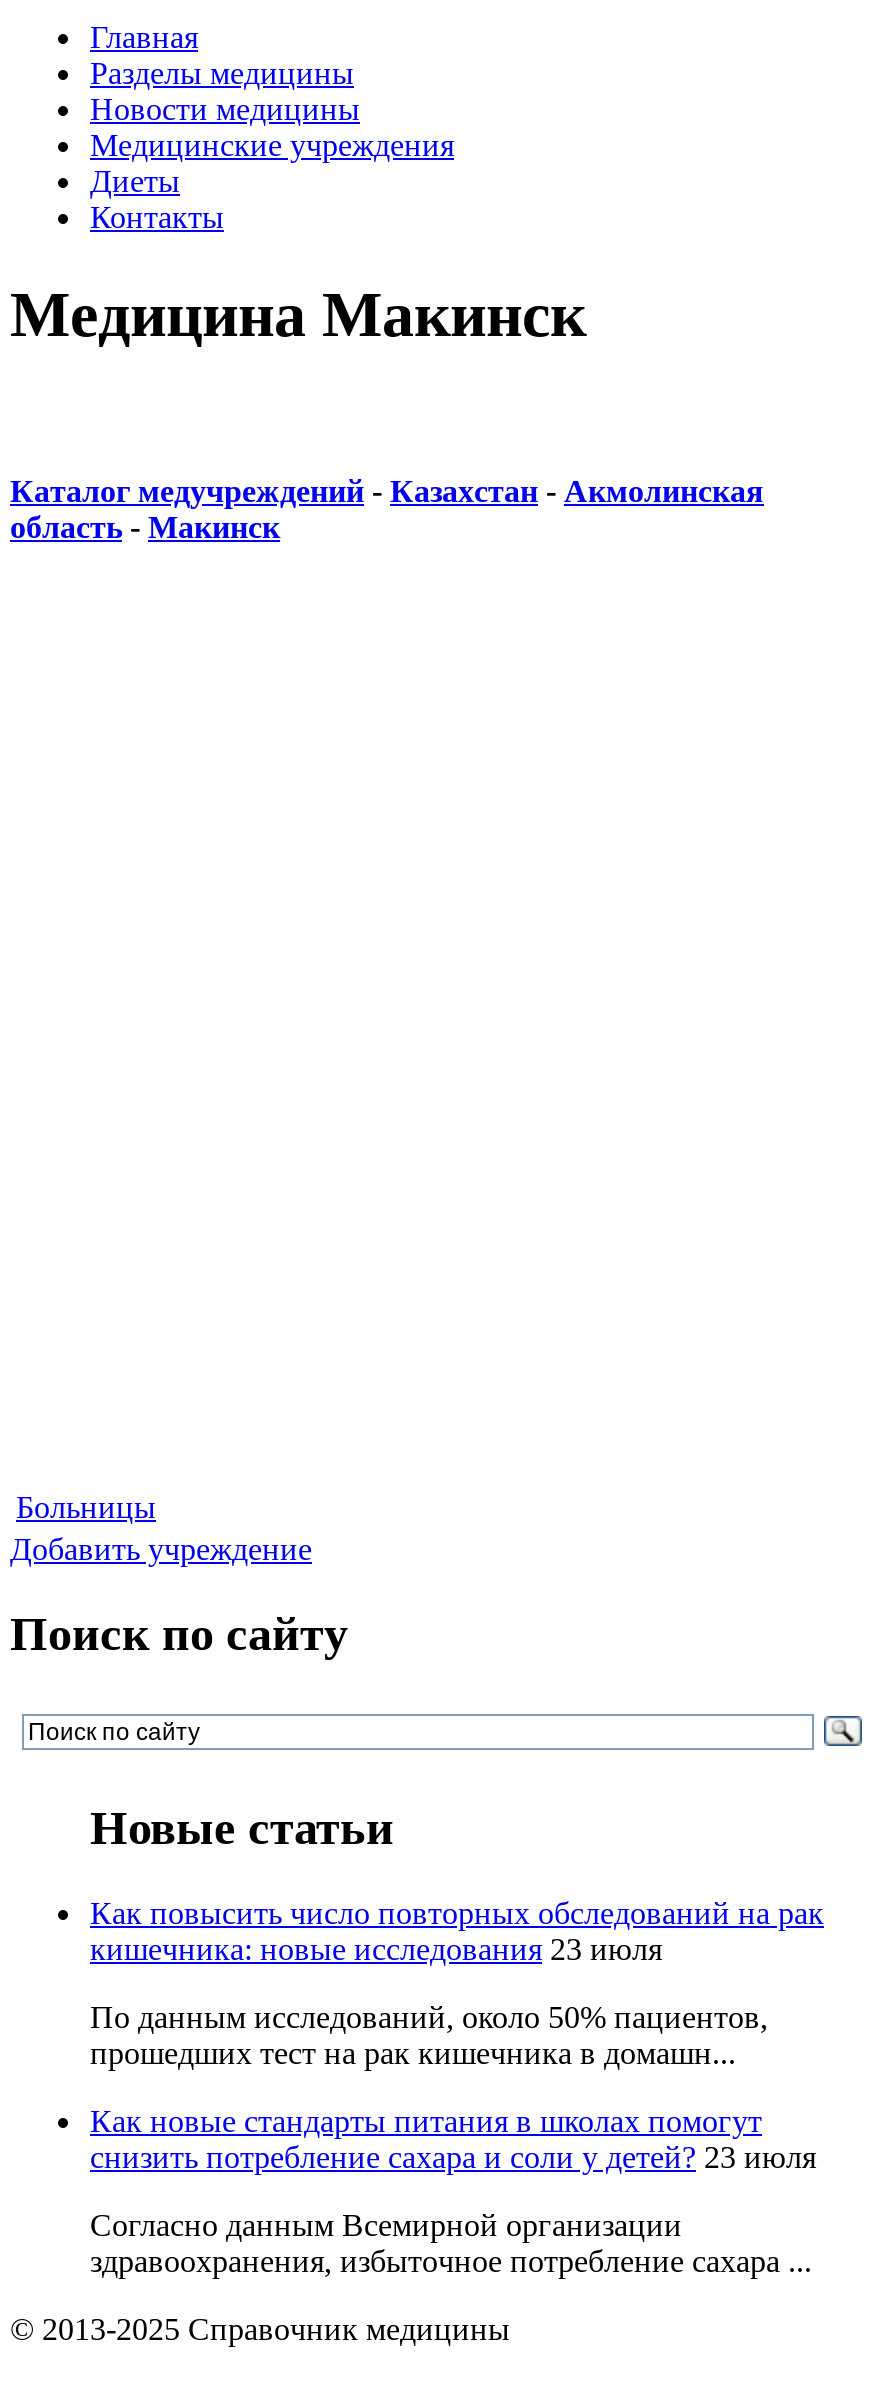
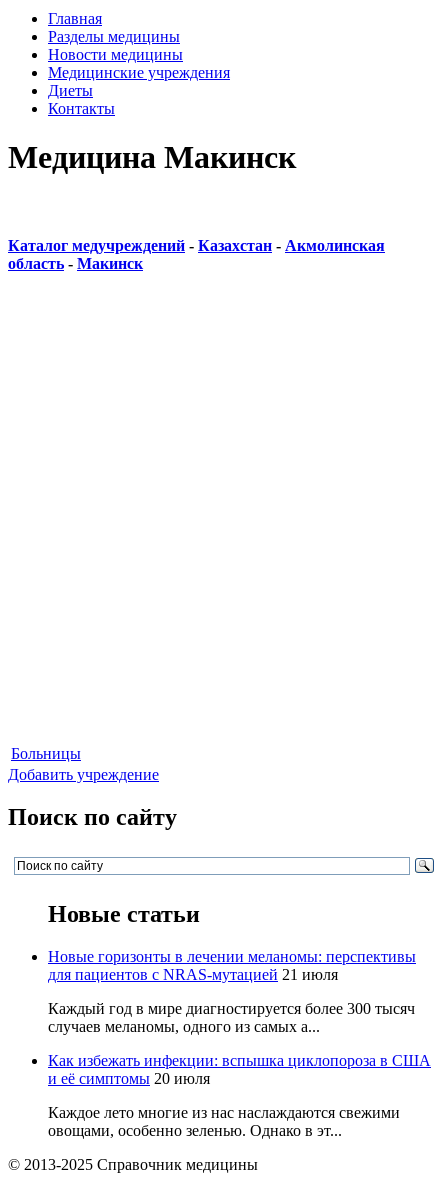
- Как повысить число повторных обследований на рак
- кишечника: новые исследования 23 июля
+ Новые горизонты в лечении меланомы: перспективы
+ для пациентов с NRAS-мутацией 21 июля

- По данным исследований, около 50% пациентов,
- прошедших тест на рак кишечника в домашн...
+ Каждый год в мире диагностируется более 300 тысяч
+ случаев меланомы, одного из самых а...

- Как новые стандарты питания в школах помогут
- снизить потребление сахара и соли у детей? 23 июля
+ Как избежать инфекции: вспышка циклопороза в США
+ и её симптомы 20 июля

- Согласно данным Всемирной организации
- здравоохранения, избыточное потребление сахара ...
+ Каждое лето многие из нас наслаждаются свежими
+ овощами, особенно зеленью. Однако в эт...
